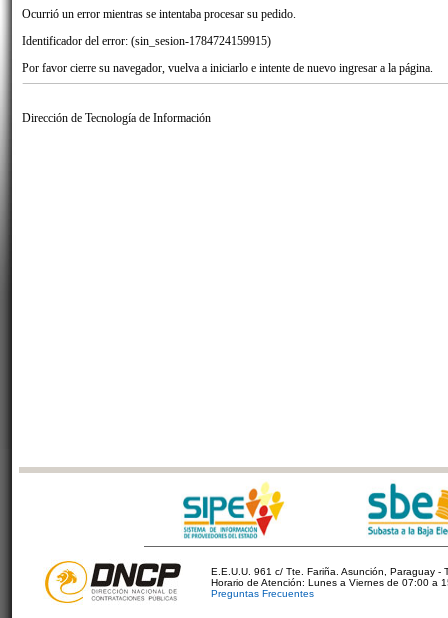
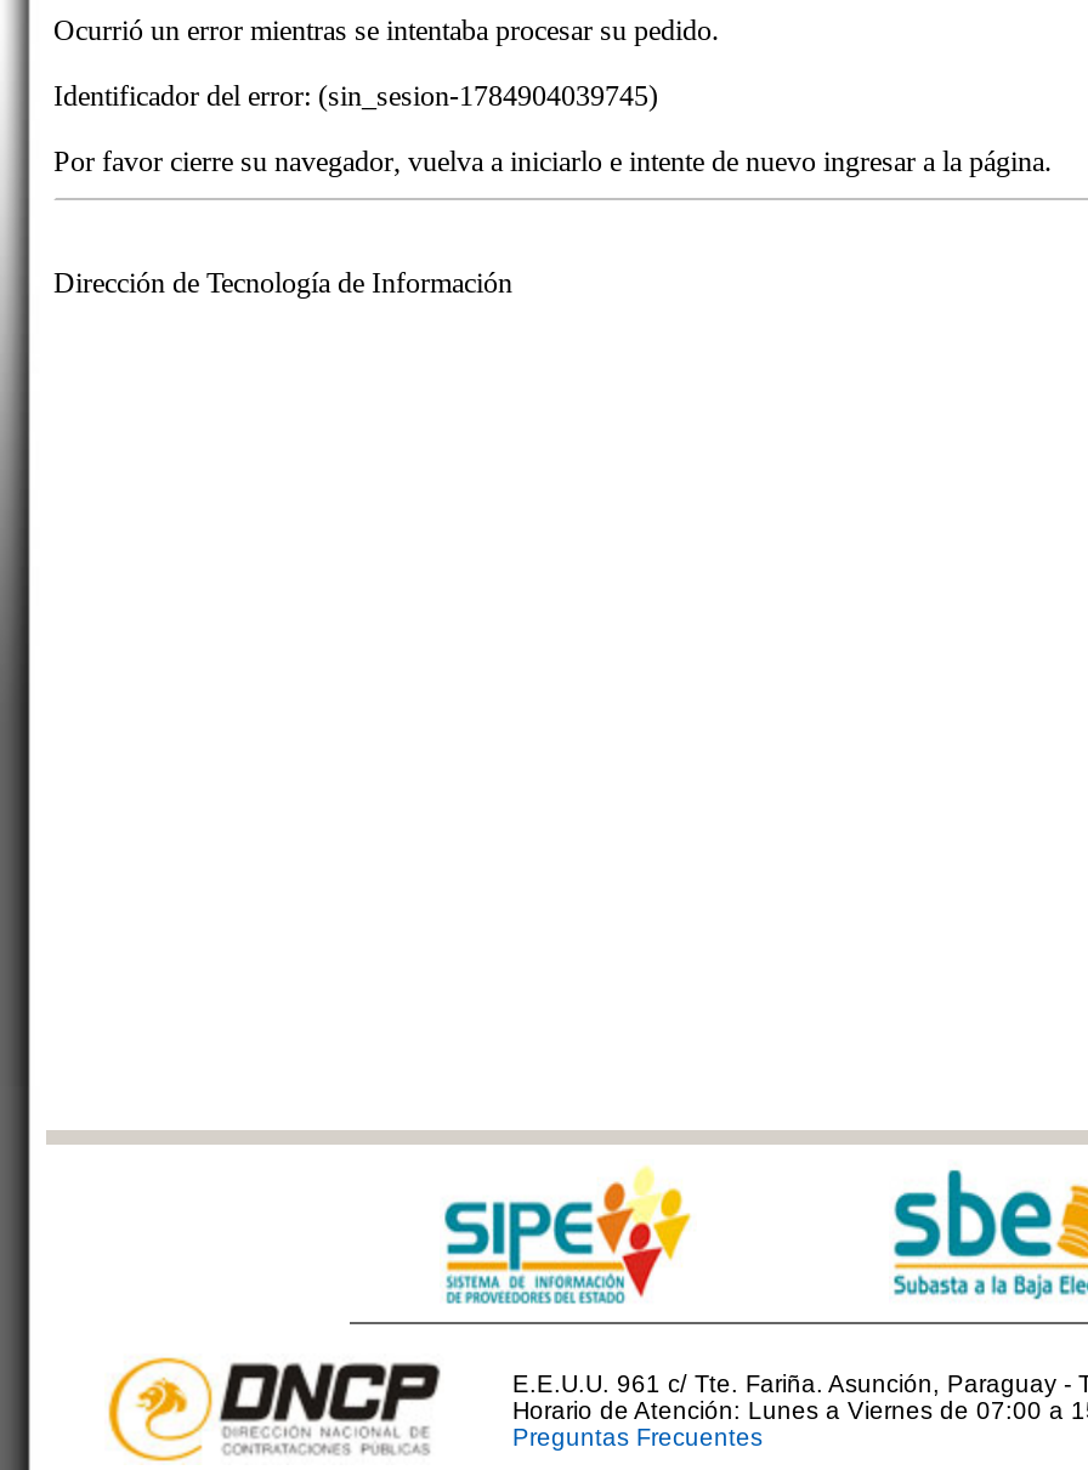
- Identificador del error: (sin_sesion-1784724159915)
+ Identificador del error: (sin_sesion-1784904039745)
